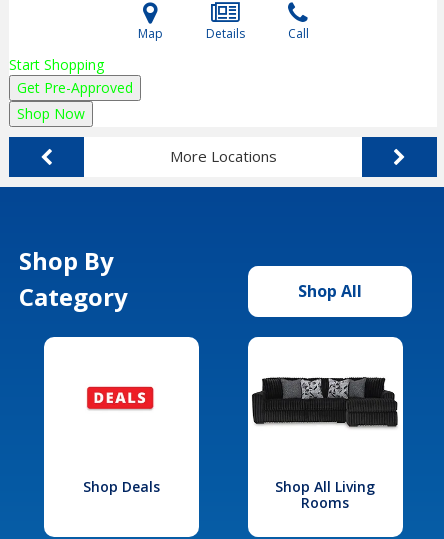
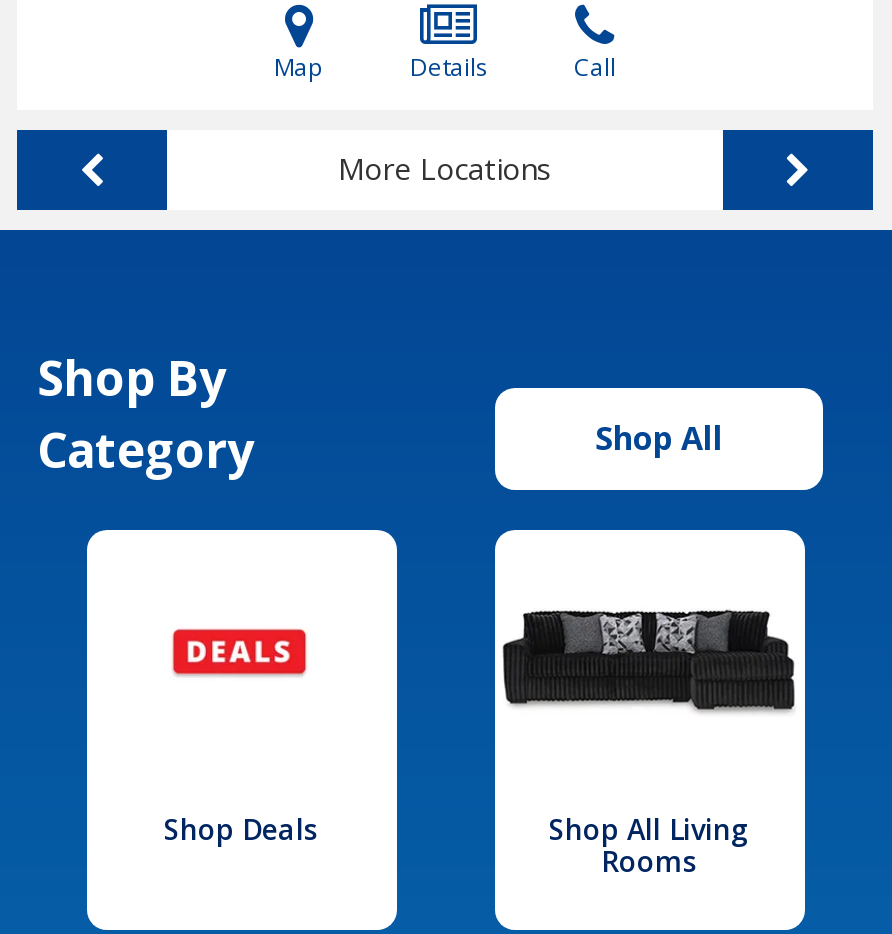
- Start Shopping
- Get Pre-Approved
- Shop Now
